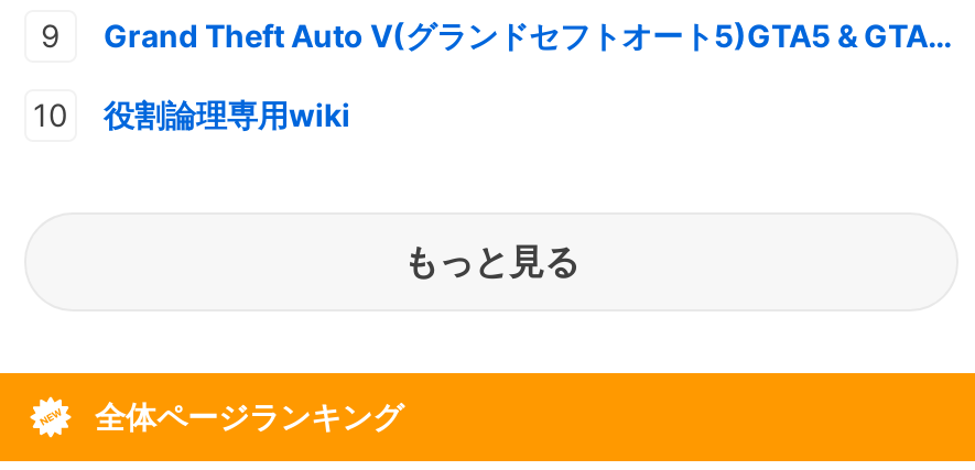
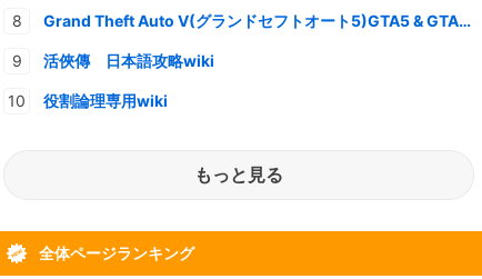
+ 活俠傳 日本語攻略wiki
